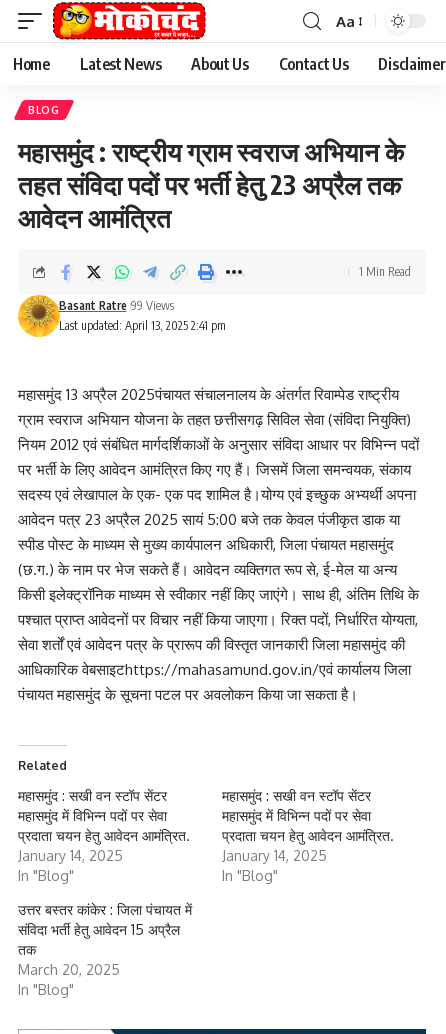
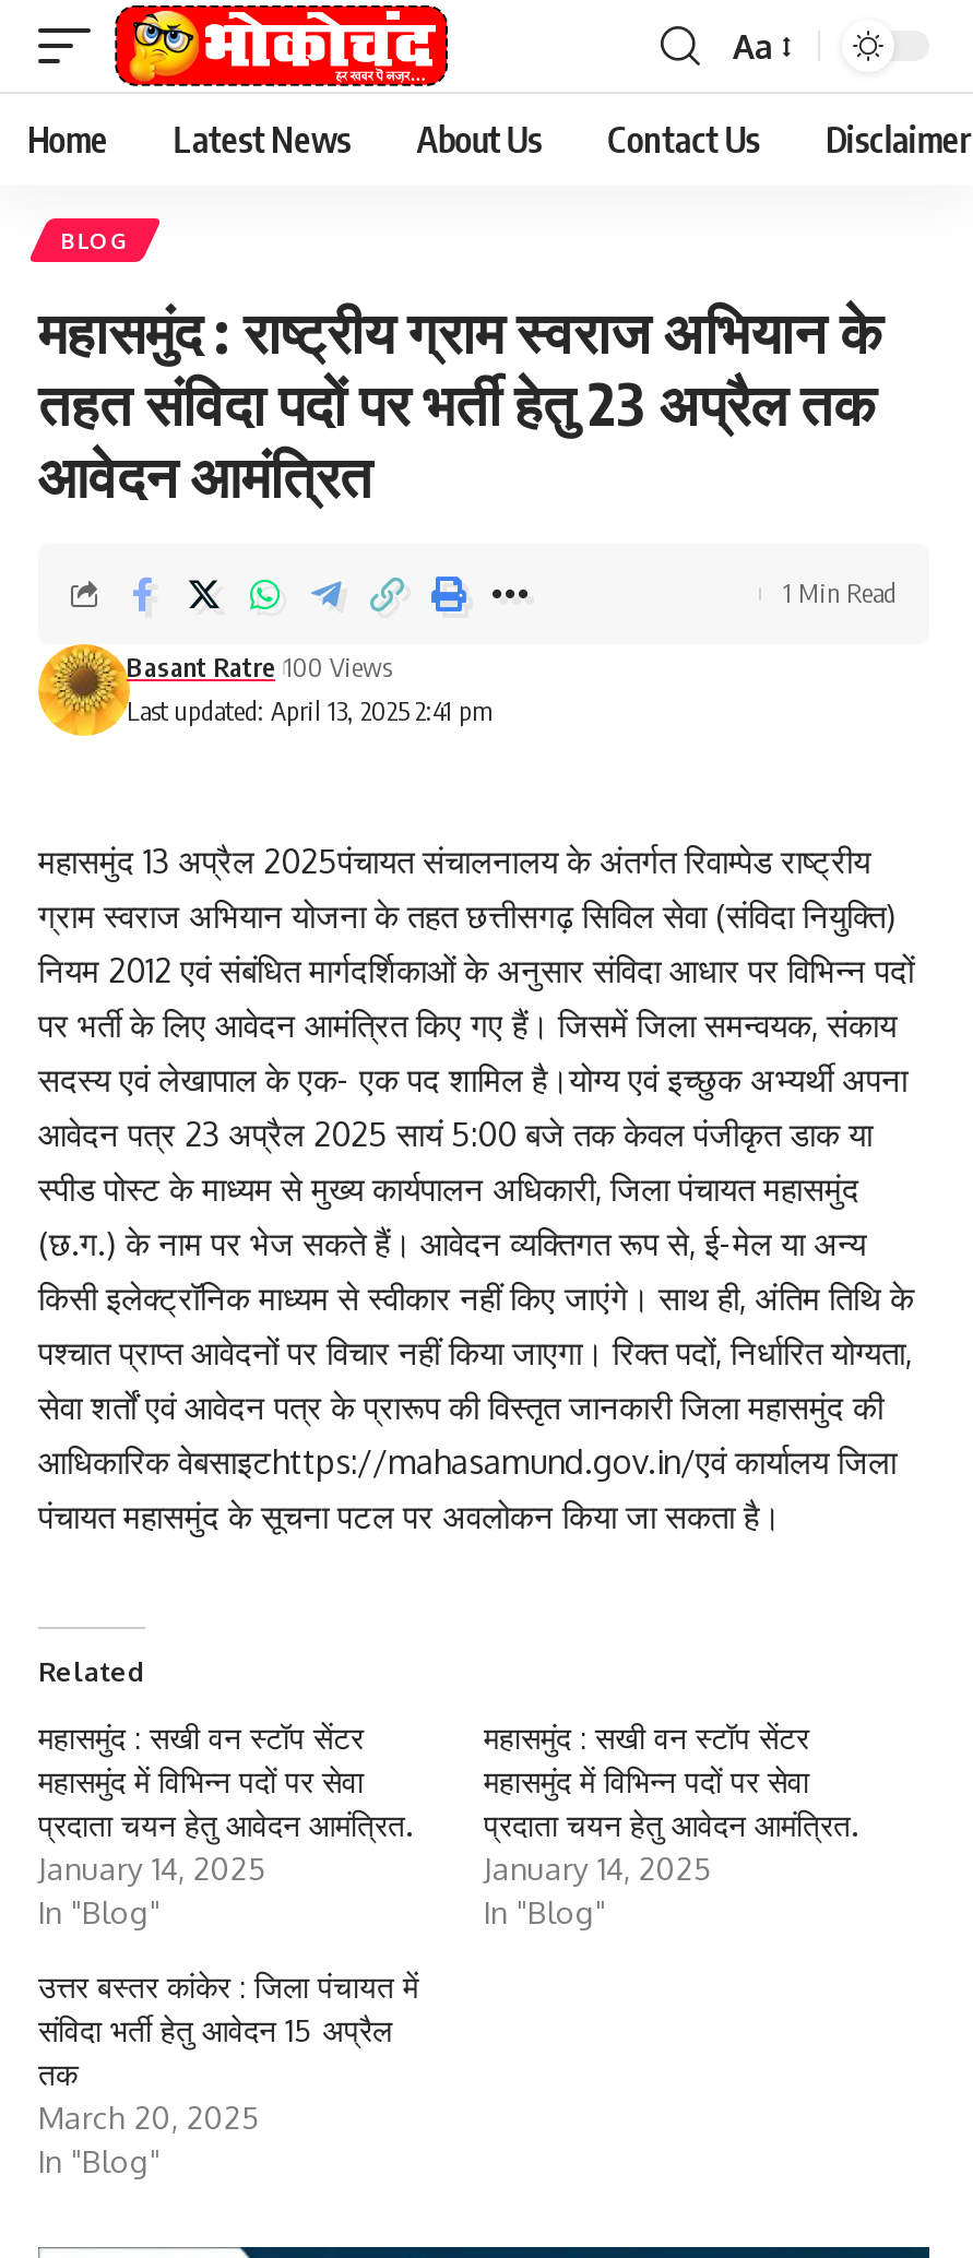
- Basant Ratre 99 Views
+ Basant Ratre 100 Views
